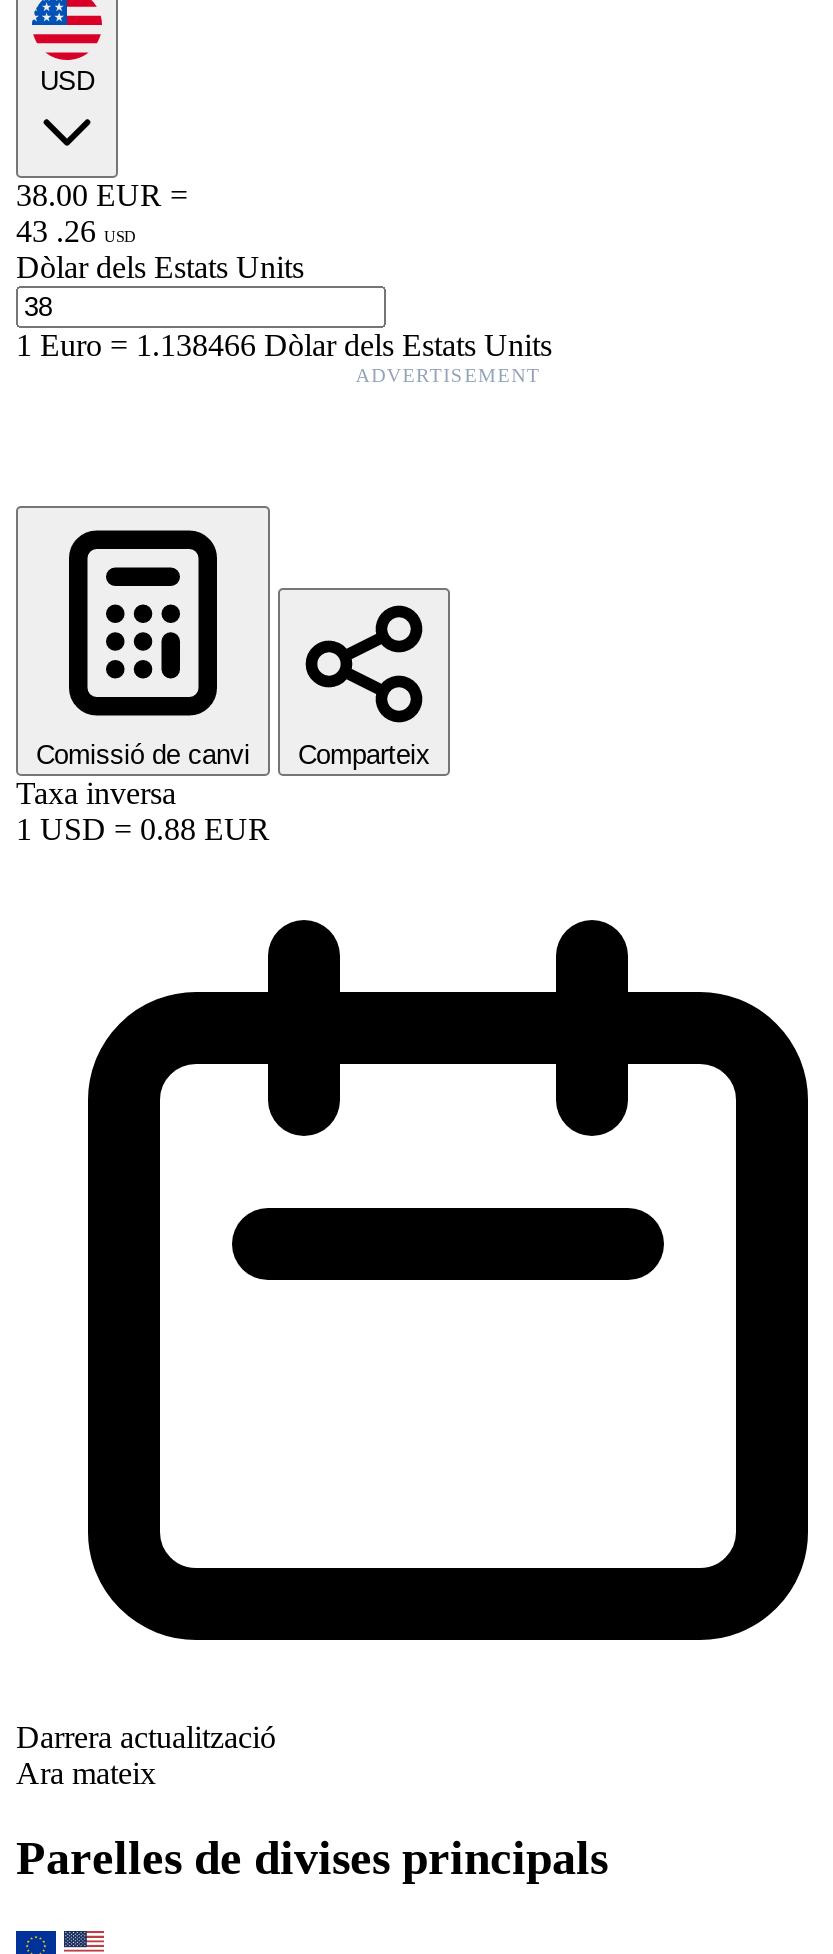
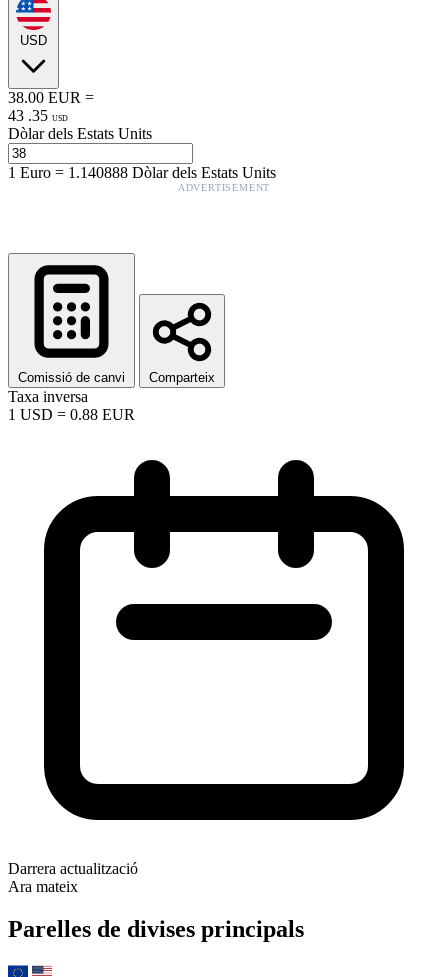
- 43 . 26 USD
+ 43 . 35 USD

- 1Euro=1.138466 Dòlar dels Estats Units
+ 1Euro=1.140888 Dòlar dels Estats Units
